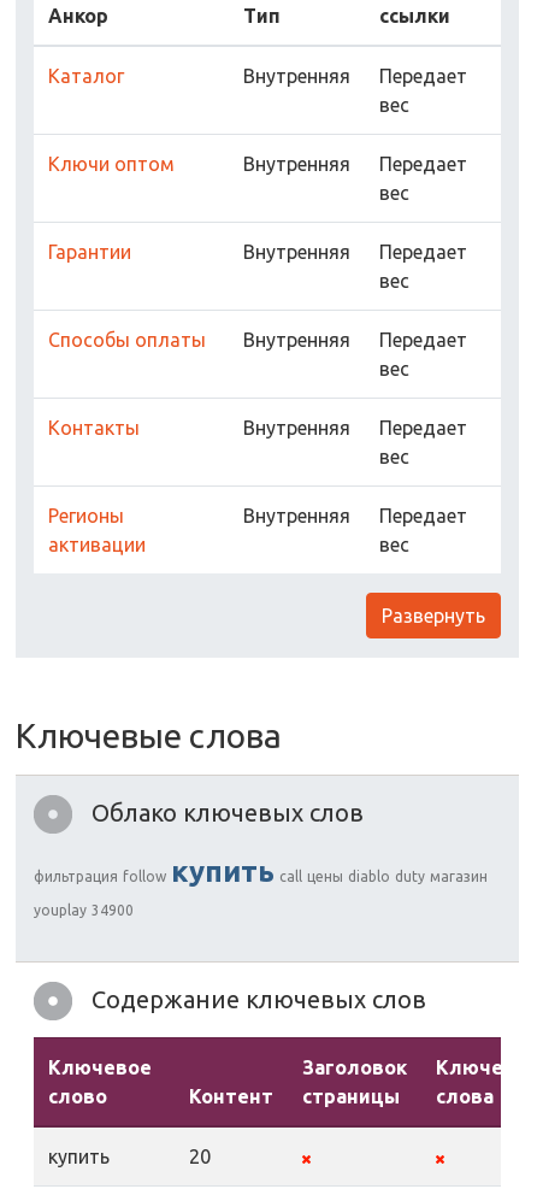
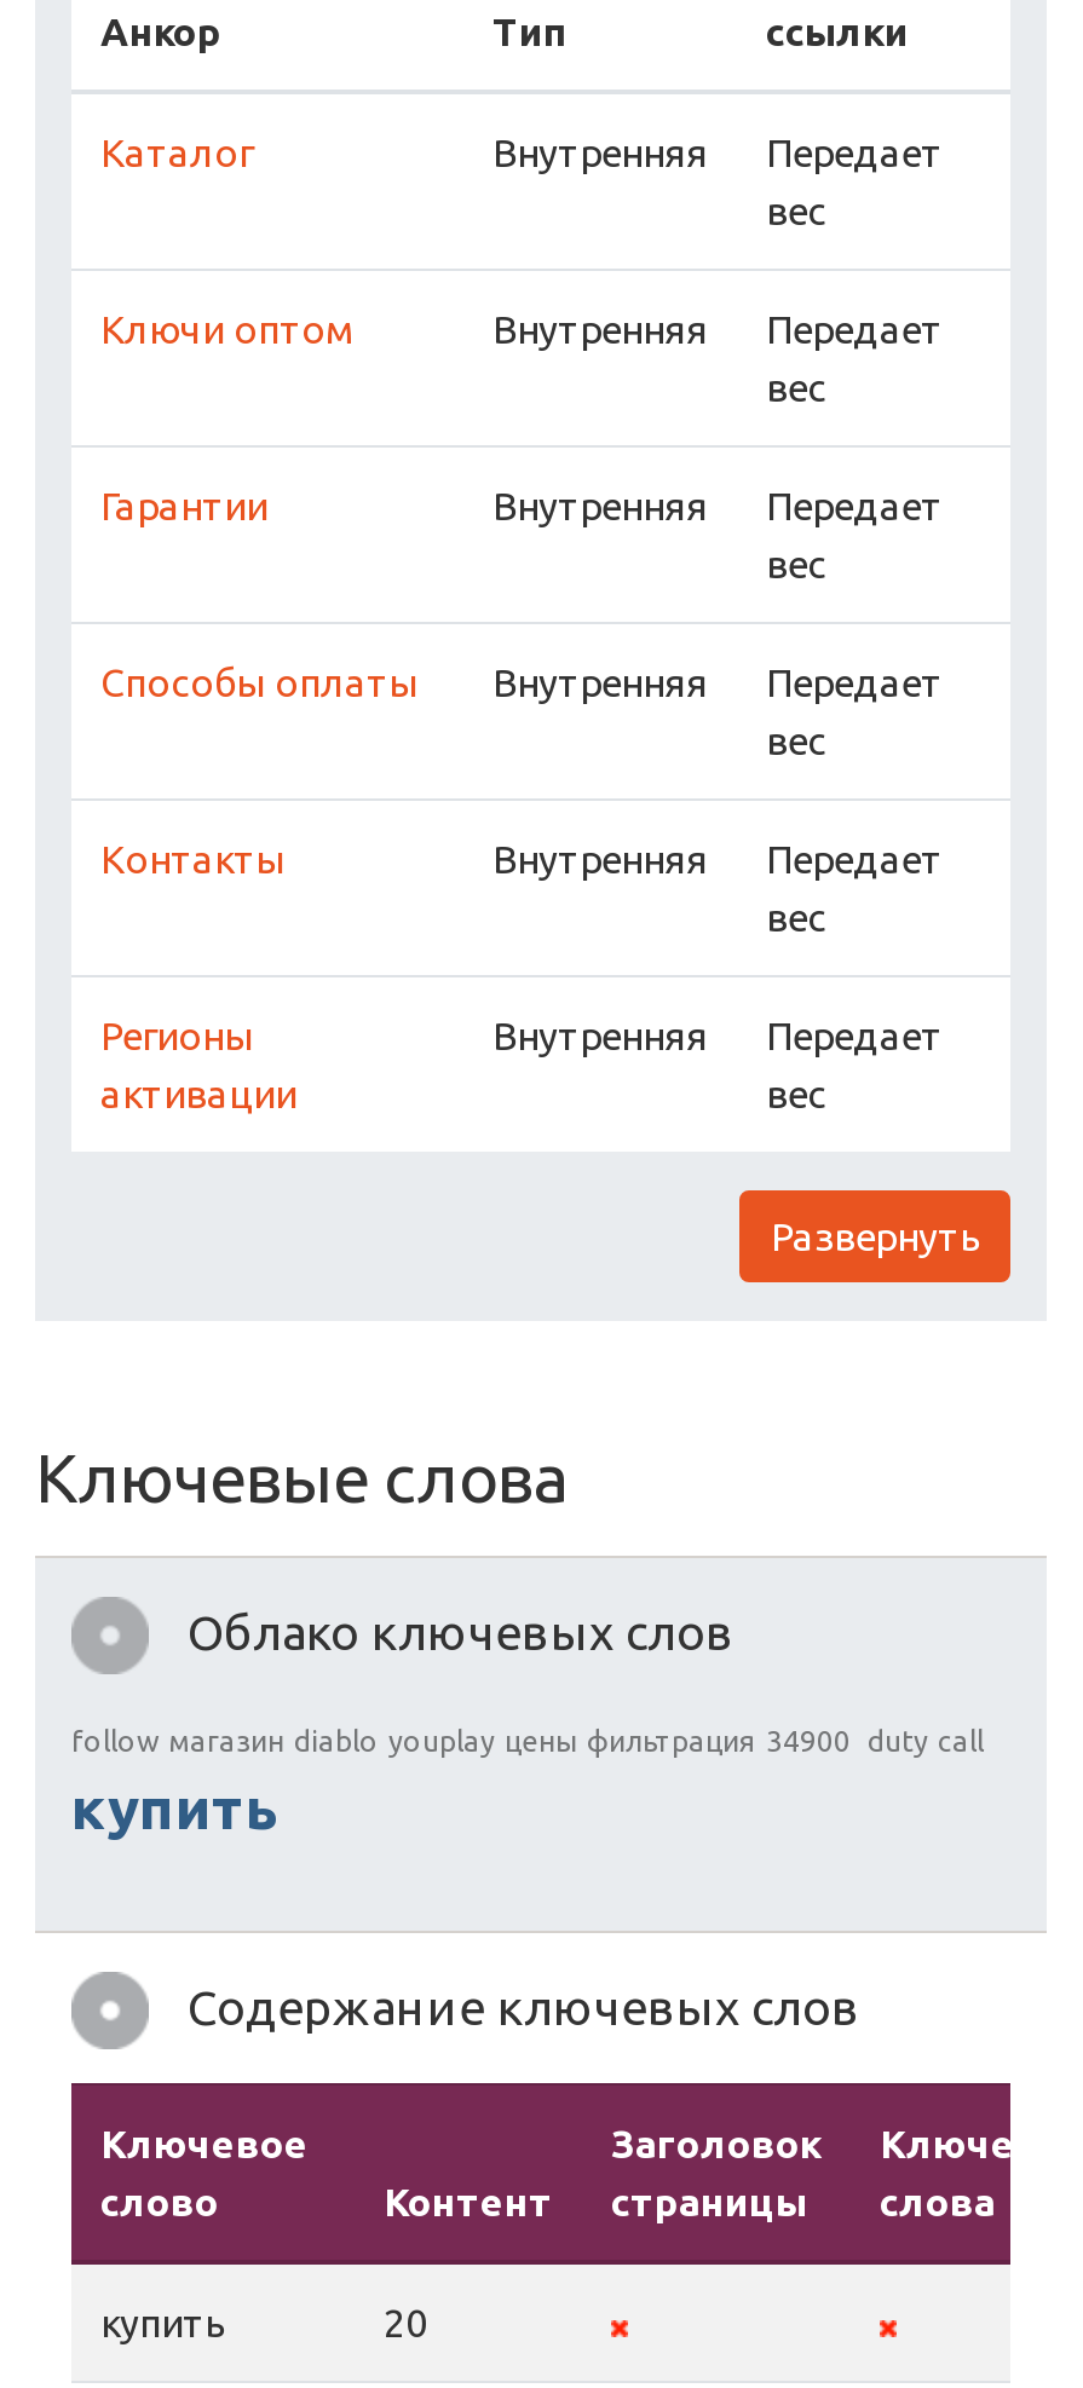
- фильтрация follow купить call цены diablo duty магазин
- youplay 34900
+ follow магазин diablo youplay цены фильтрация 34900 duty call
+ купить
